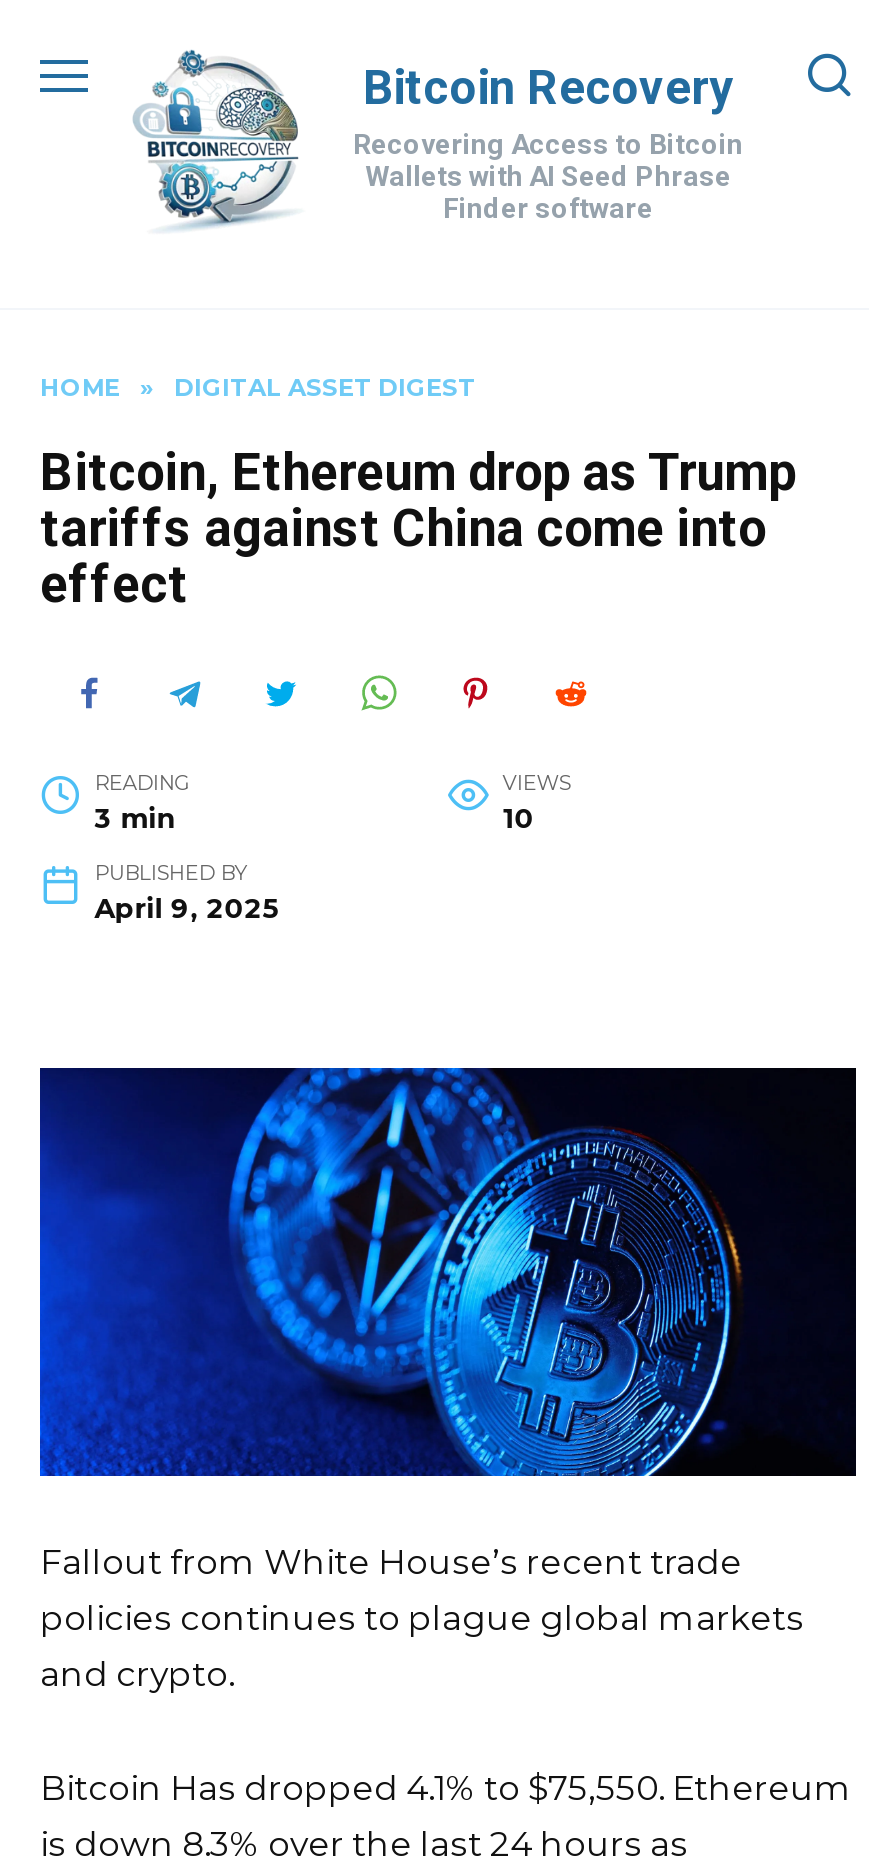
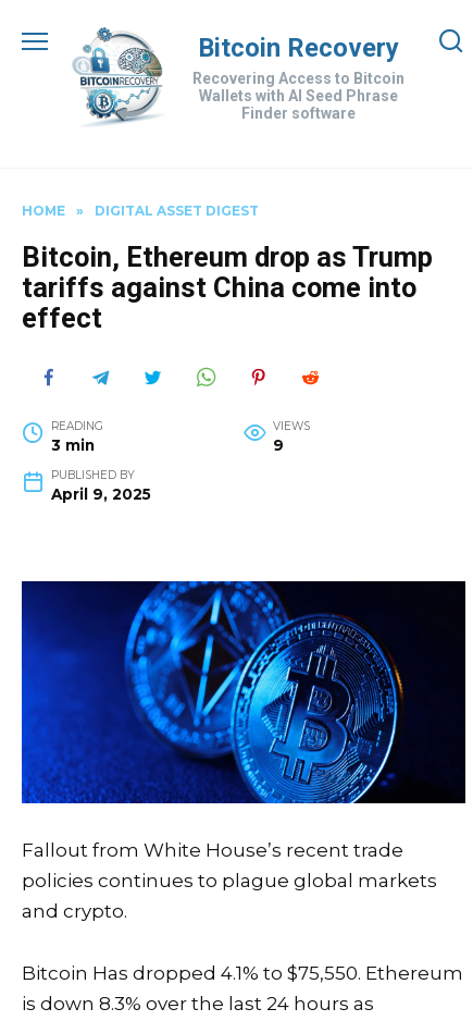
- 10
+ 9
